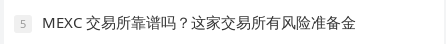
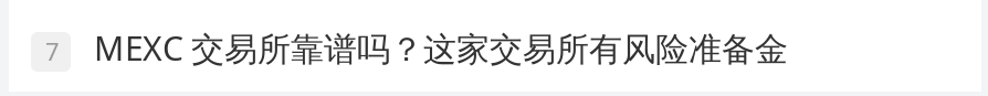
- 5 MEXC 交易所靠谱吗？这家交易所有风险准备金
+ 7 MEXC 交易所靠谱吗？这家交易所有风险准备金
